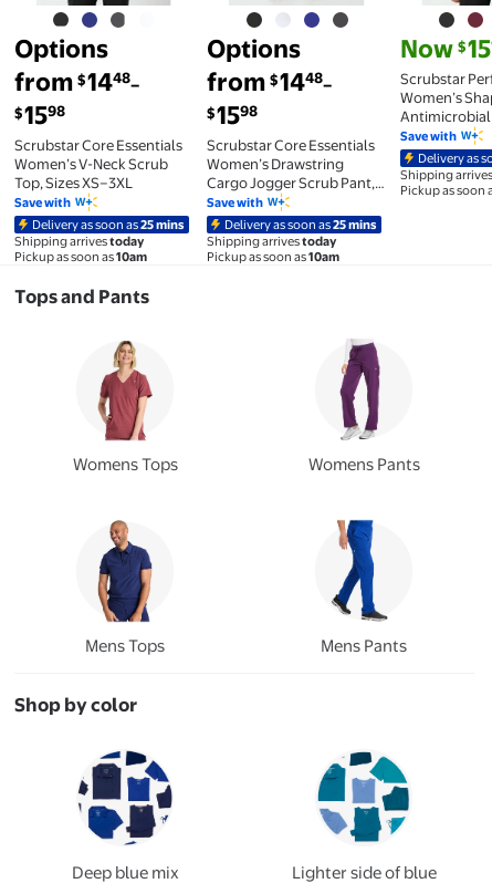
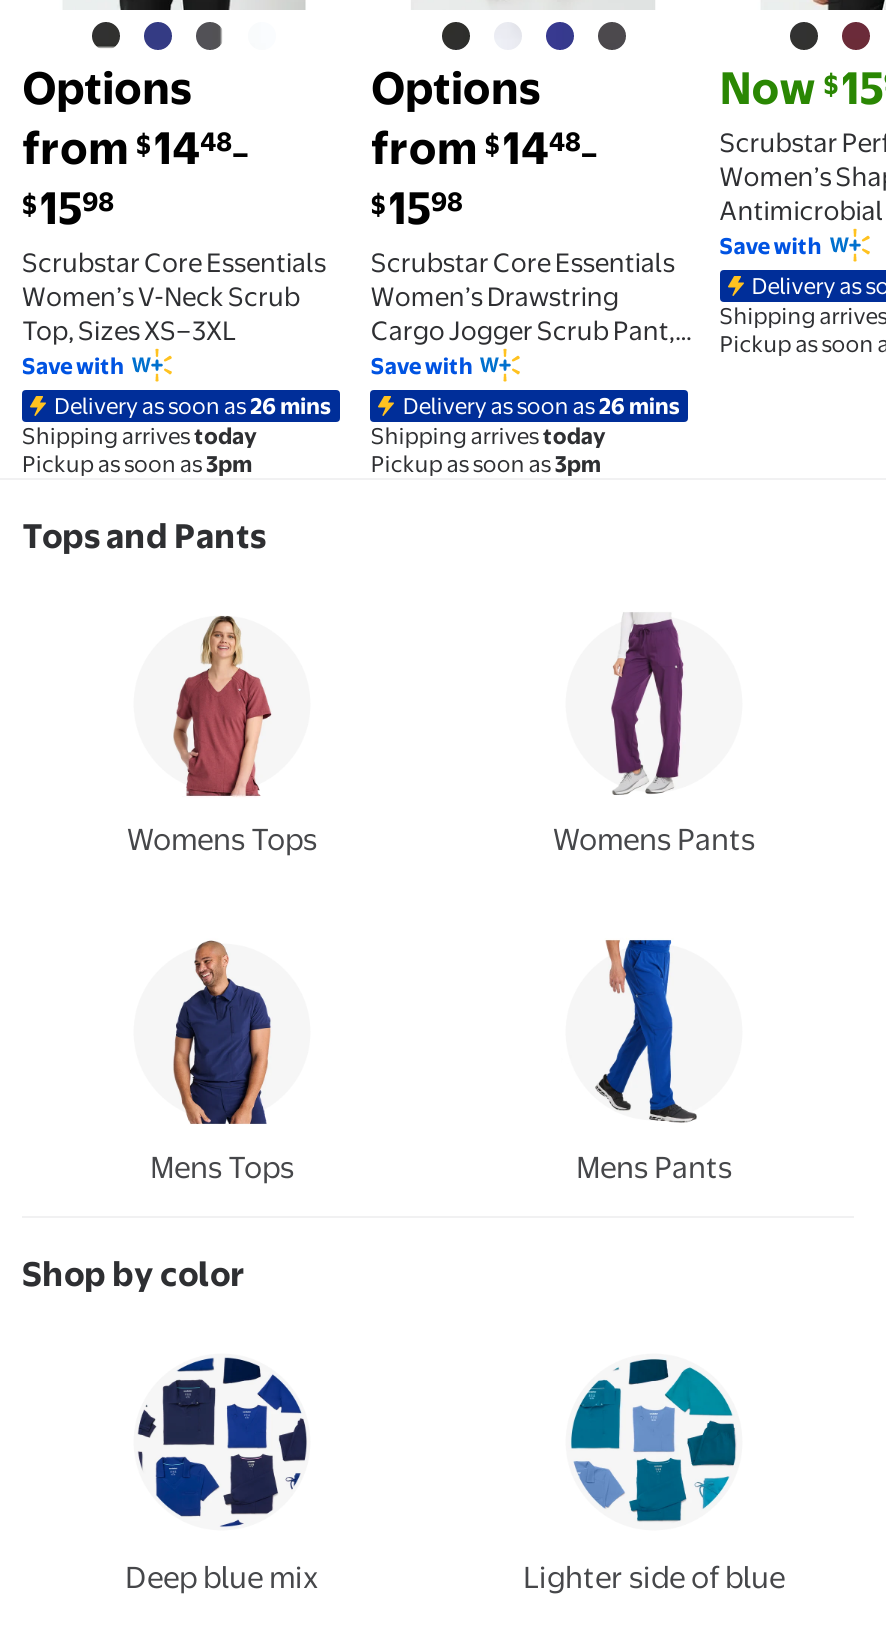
- Delivery as soon as25 mins
+ Delivery as soon as26 mins

- Delivery as soon as25 mins
+ Delivery as soon as26 mins

- Pickup as soon as 10am
+ Pickup as soon as 3pm

- Pickup as soon as10am
+ Pickup as soon as3pm
